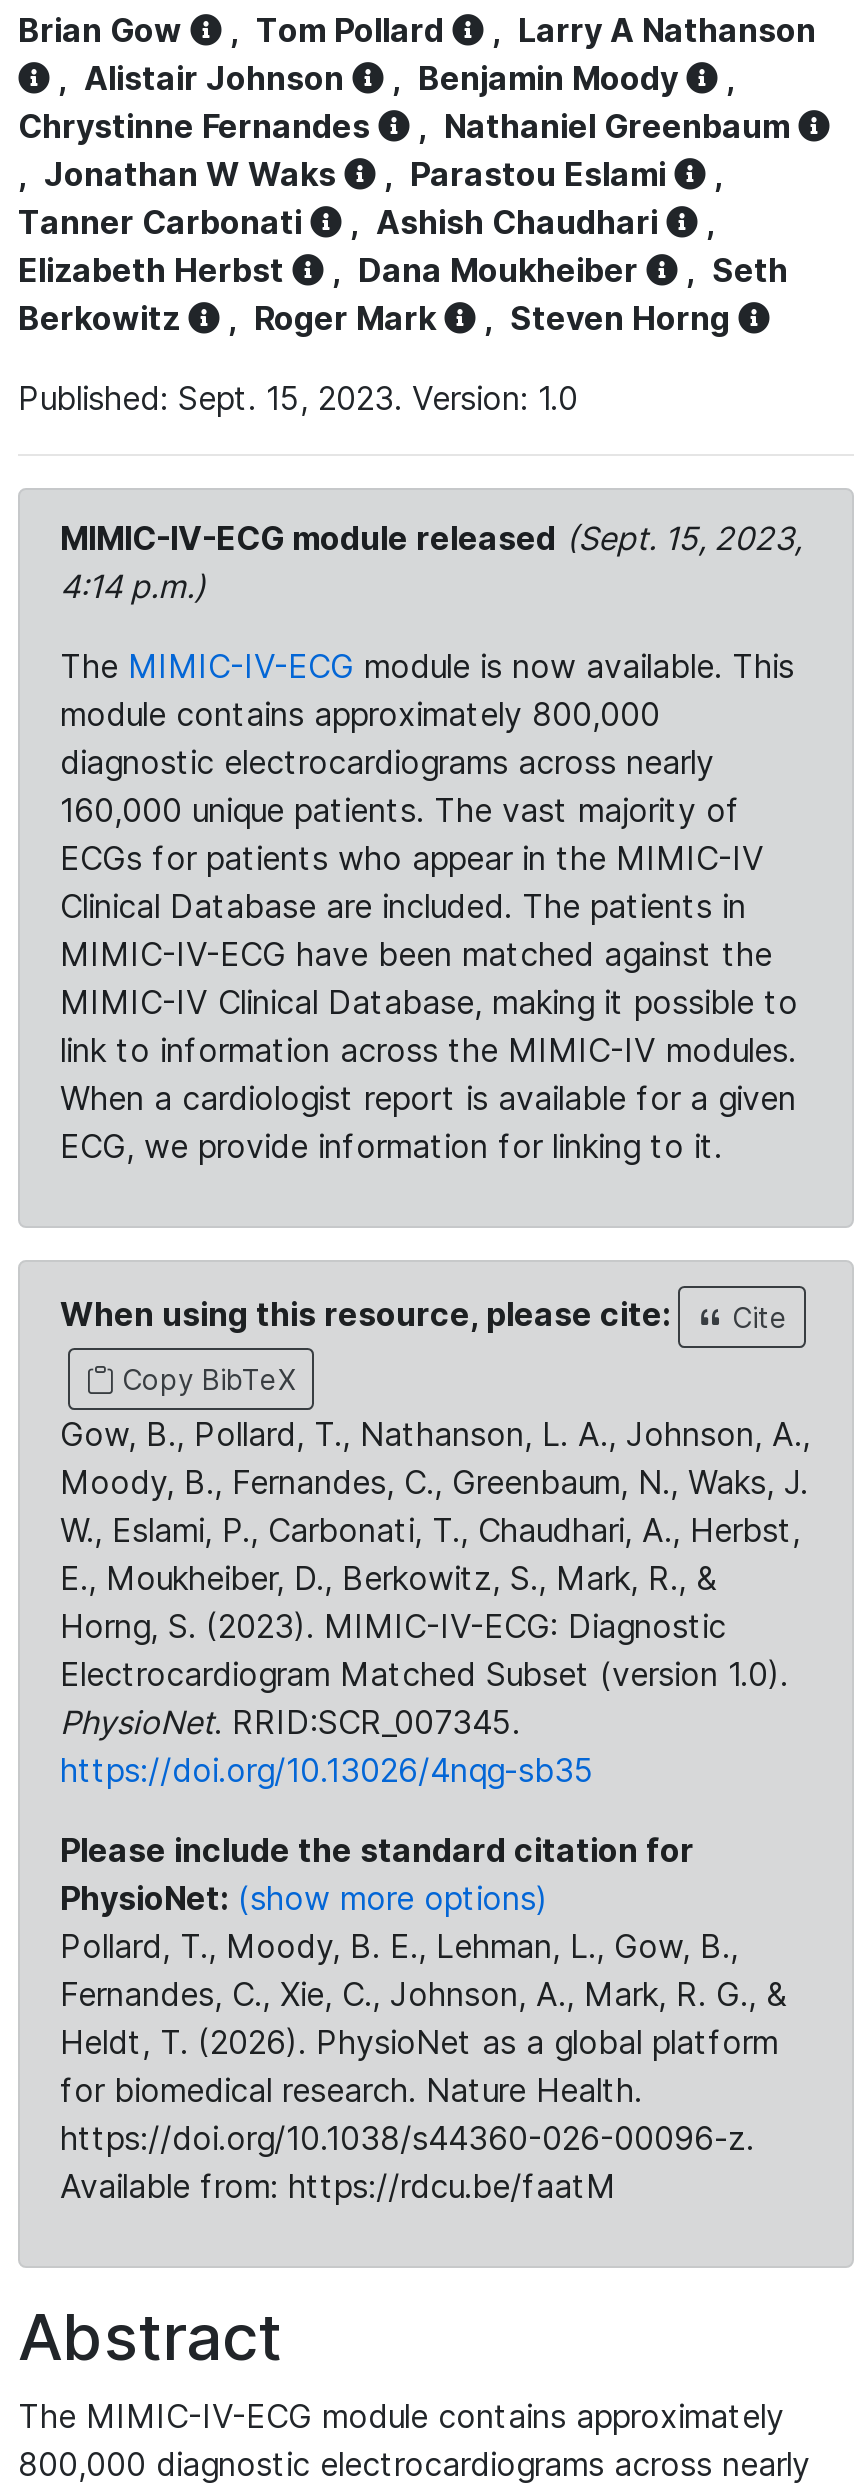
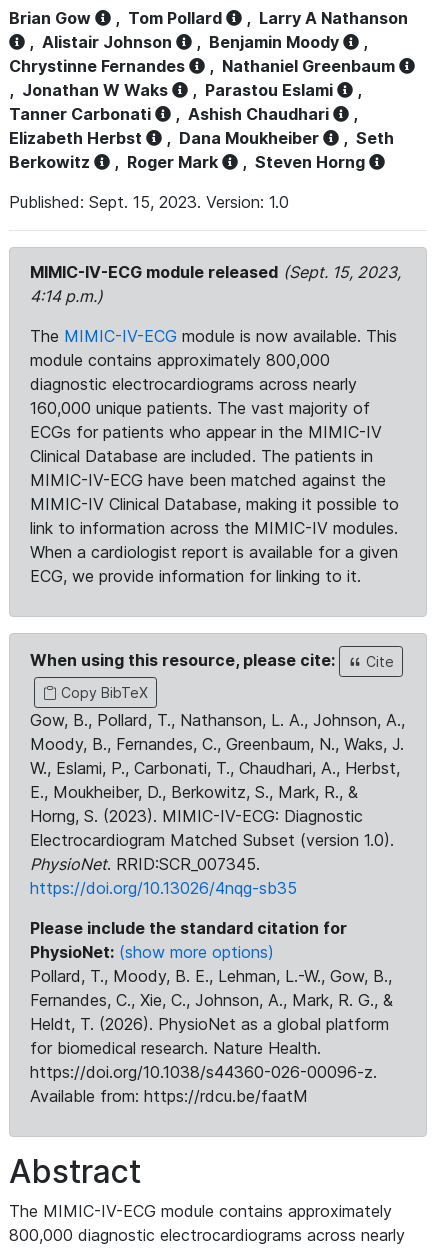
- Pollard, T., Moody, B. E., Lehman, L., Gow, B.,
+ Pollard, T., Moody, B. E., Lehman, L.-W., Gow, B.,
